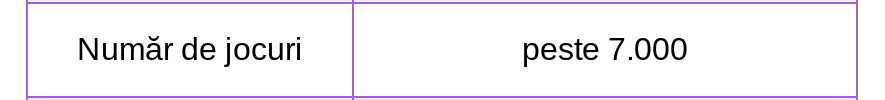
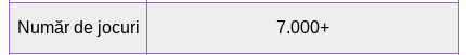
- peste 7.000
+ 7.000+
